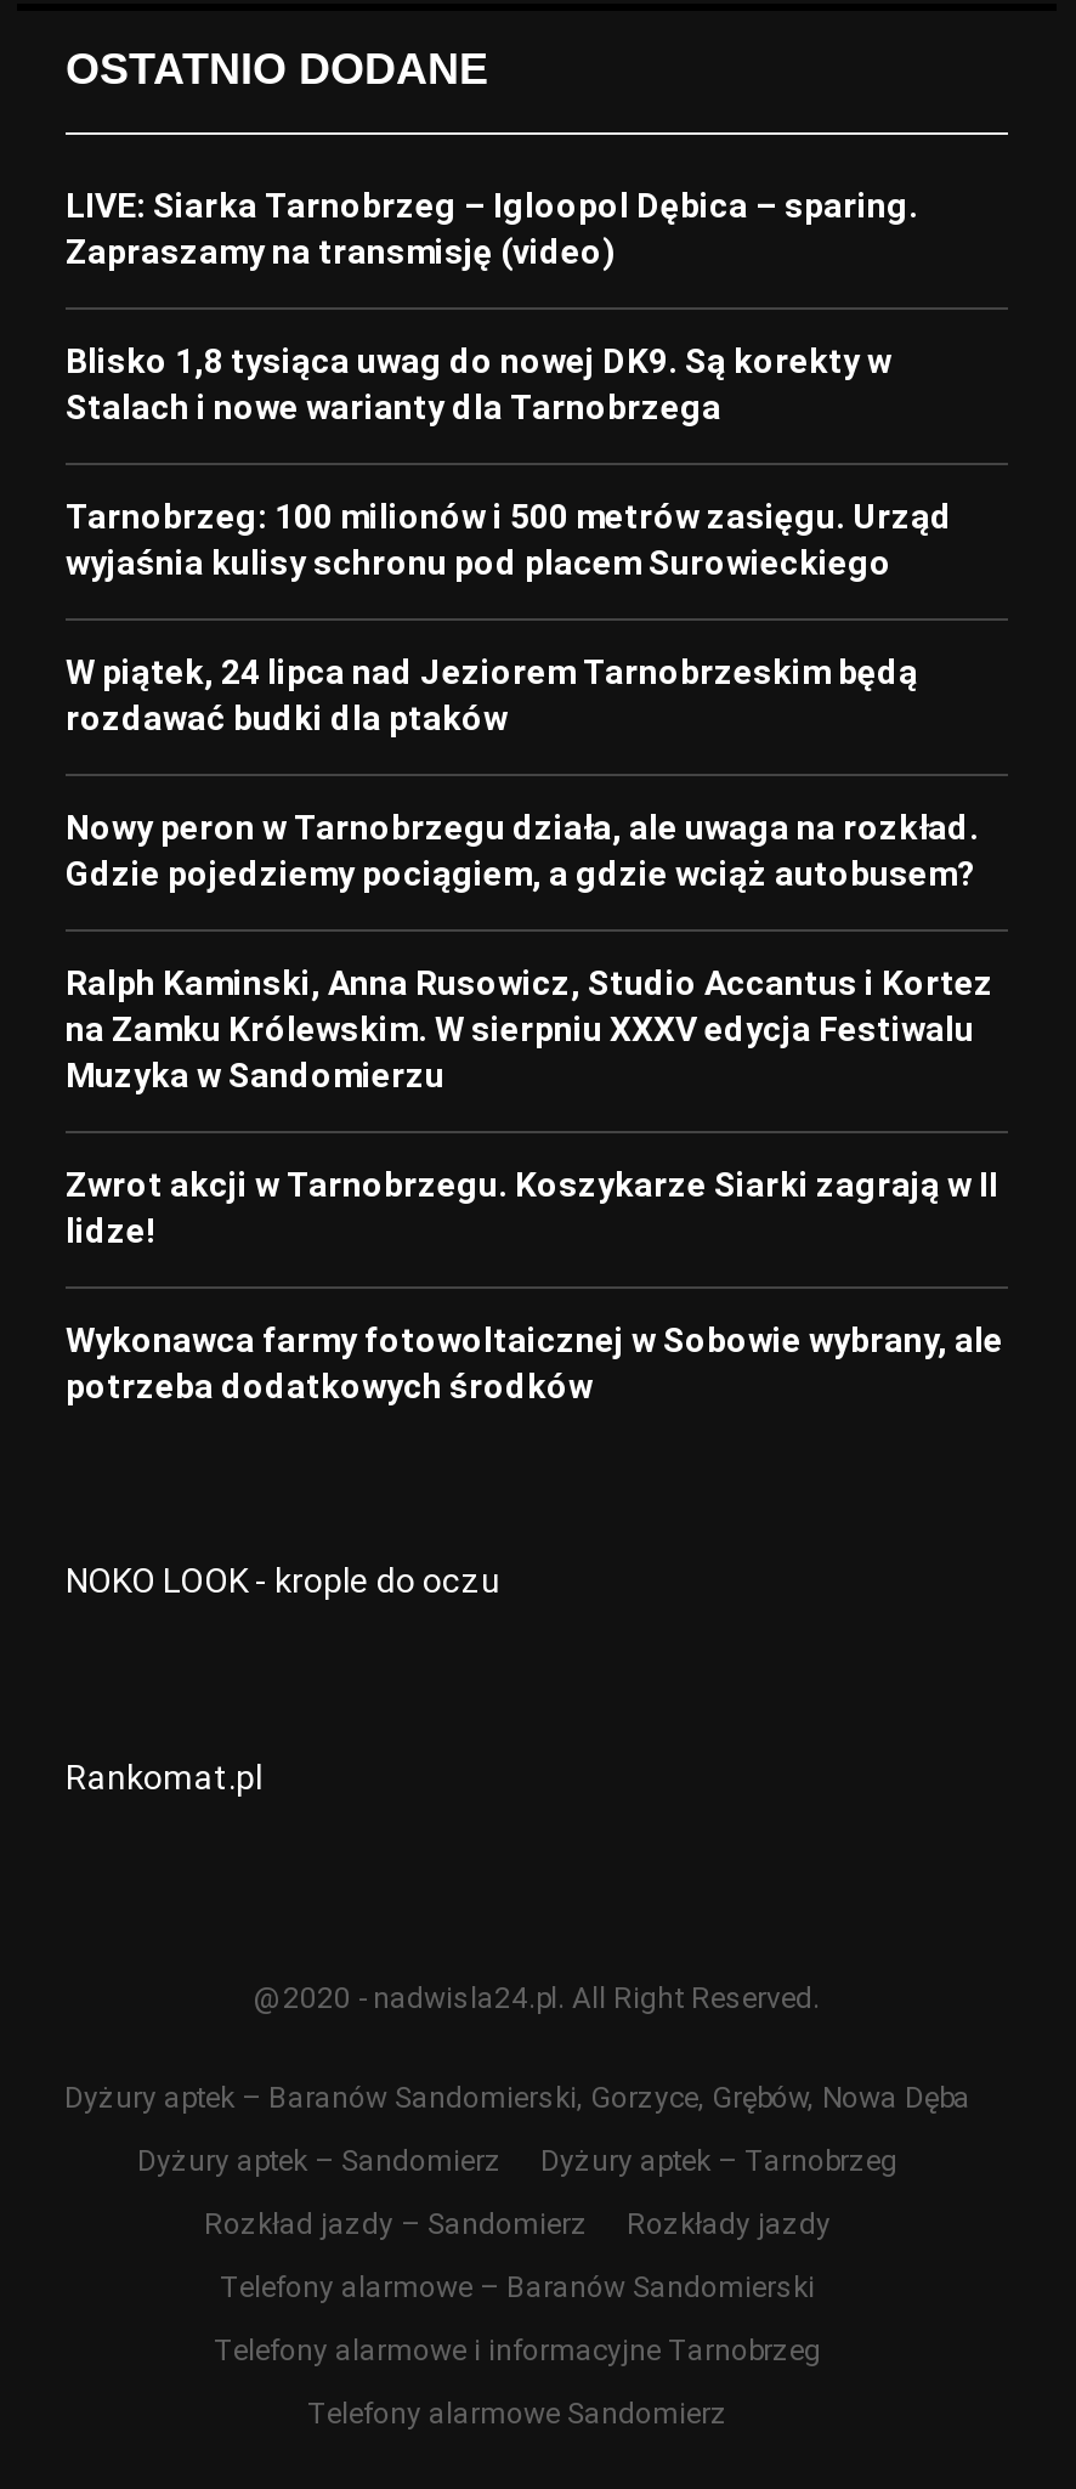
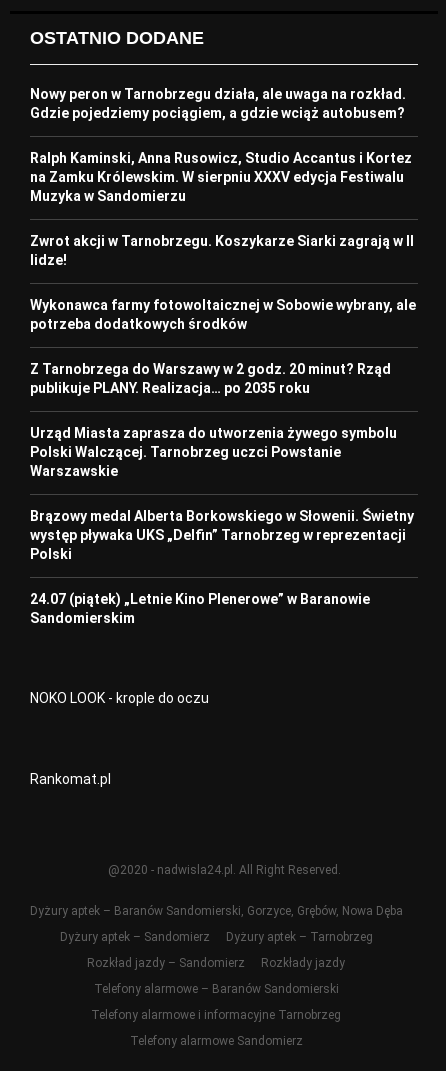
- LIVE: Siarka Tarnobrzeg – Igloopol Dębica – sparing.
- Zapraszamy na transmisję (video)
- Blisko 1,8 tysiąca uwag do nowej DK9. Są korekty w
- Stalach i nowe warianty dla Tarnobrzega
- Tarnobrzeg: 100 milionów i 500 metrów zasięgu. Urząd
- wyjaśnia kulisy schronu pod placem Surowieckiego
- W piątek, 24 lipca nad Jeziorem Tarnobrzeskim będą
- rozdawać budki dla ptaków

moved up: Nowy peron w Tarnobrzegu działa, ale uwaga na rozkład. | Gdzie pojedziemy pociągiem, a gdzie wciąż autobusem? | Ralph Kaminski, Anna Rusowicz, Studio Accantus i Kortez | ... | Wykonawca farmy fotowoltaicznej w Sobowie wybrany, ale | potrzeba dodatkowych środków

+ Z Tarnobrzega do Warszawy w 2 godz. 20 minut? Rząd
+ publikuje PLANY. Realizacja… po 2035 roku
+ Urząd Miasta zaprasza do utworzenia żywego symbolu
+ Polski Walczącej. Tarnobrzeg uczci Powstanie
+ Warszawskie
+ Brązowy medal Alberta Borkowskiego w Słowenii. Świetny
+ występ pływaka UKS „Delfin” Tarnobrzeg w reprezentacji
+ Polski
+ 24.07 (piątek) „Letnie Kino Plenerowe” w Baranowie
+ Sandomierskim
